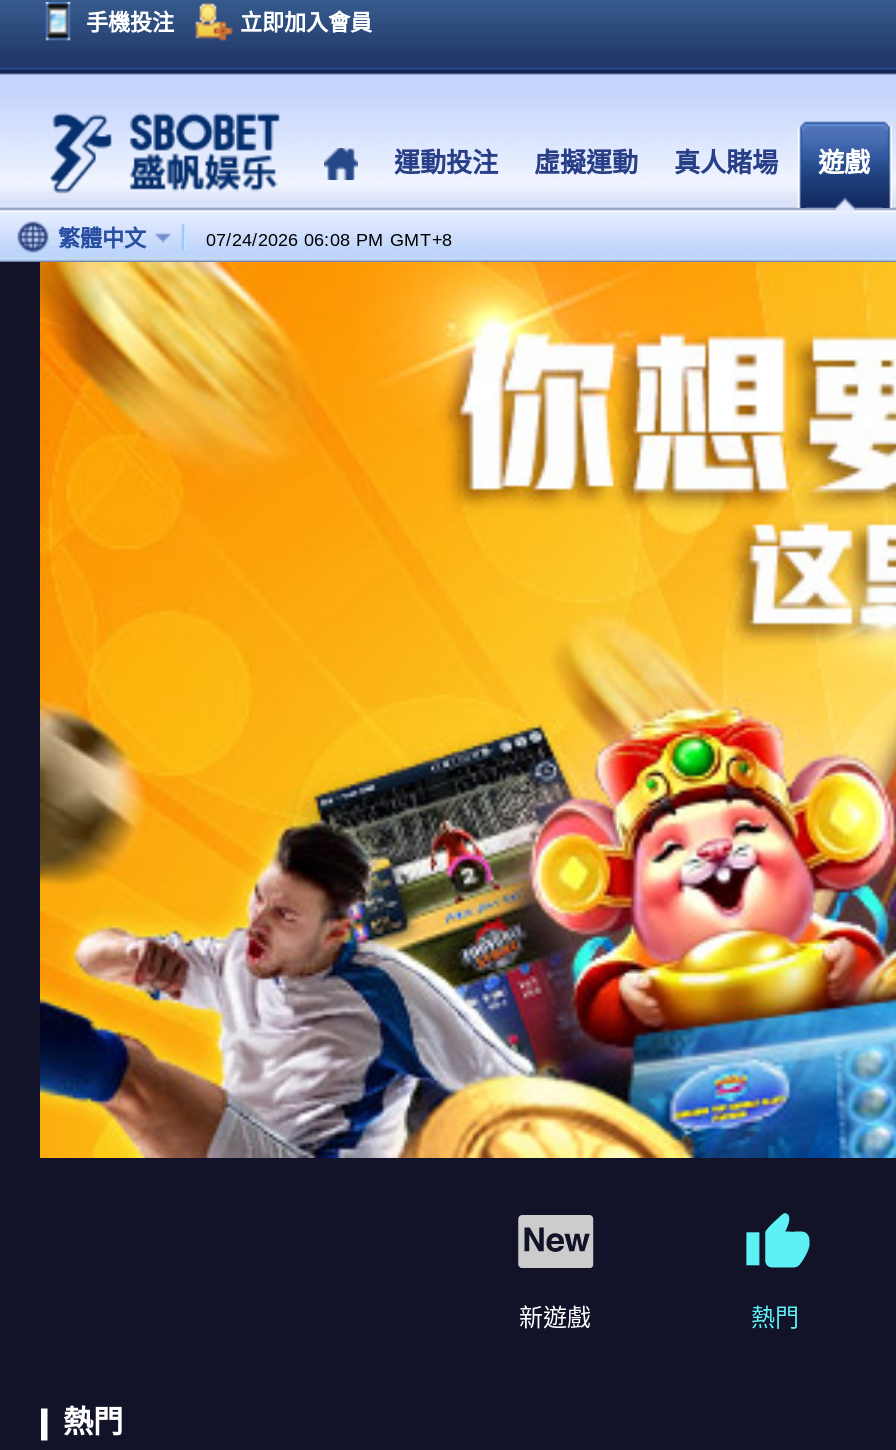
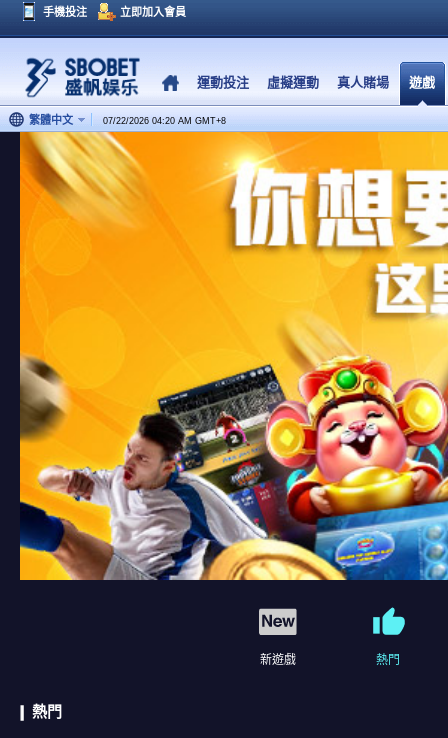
- 07/24/2026 06:08 PM GMT+8
+ 07/22/2026 04:20 AM GMT+8
